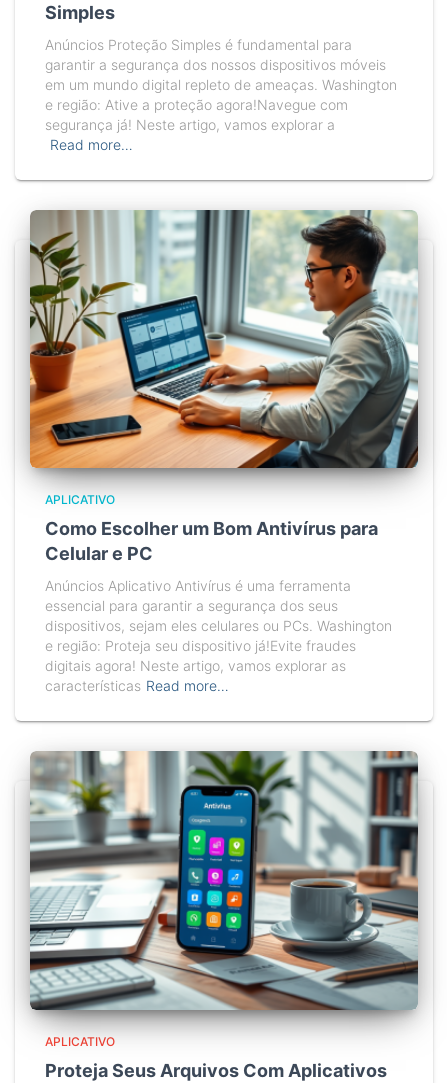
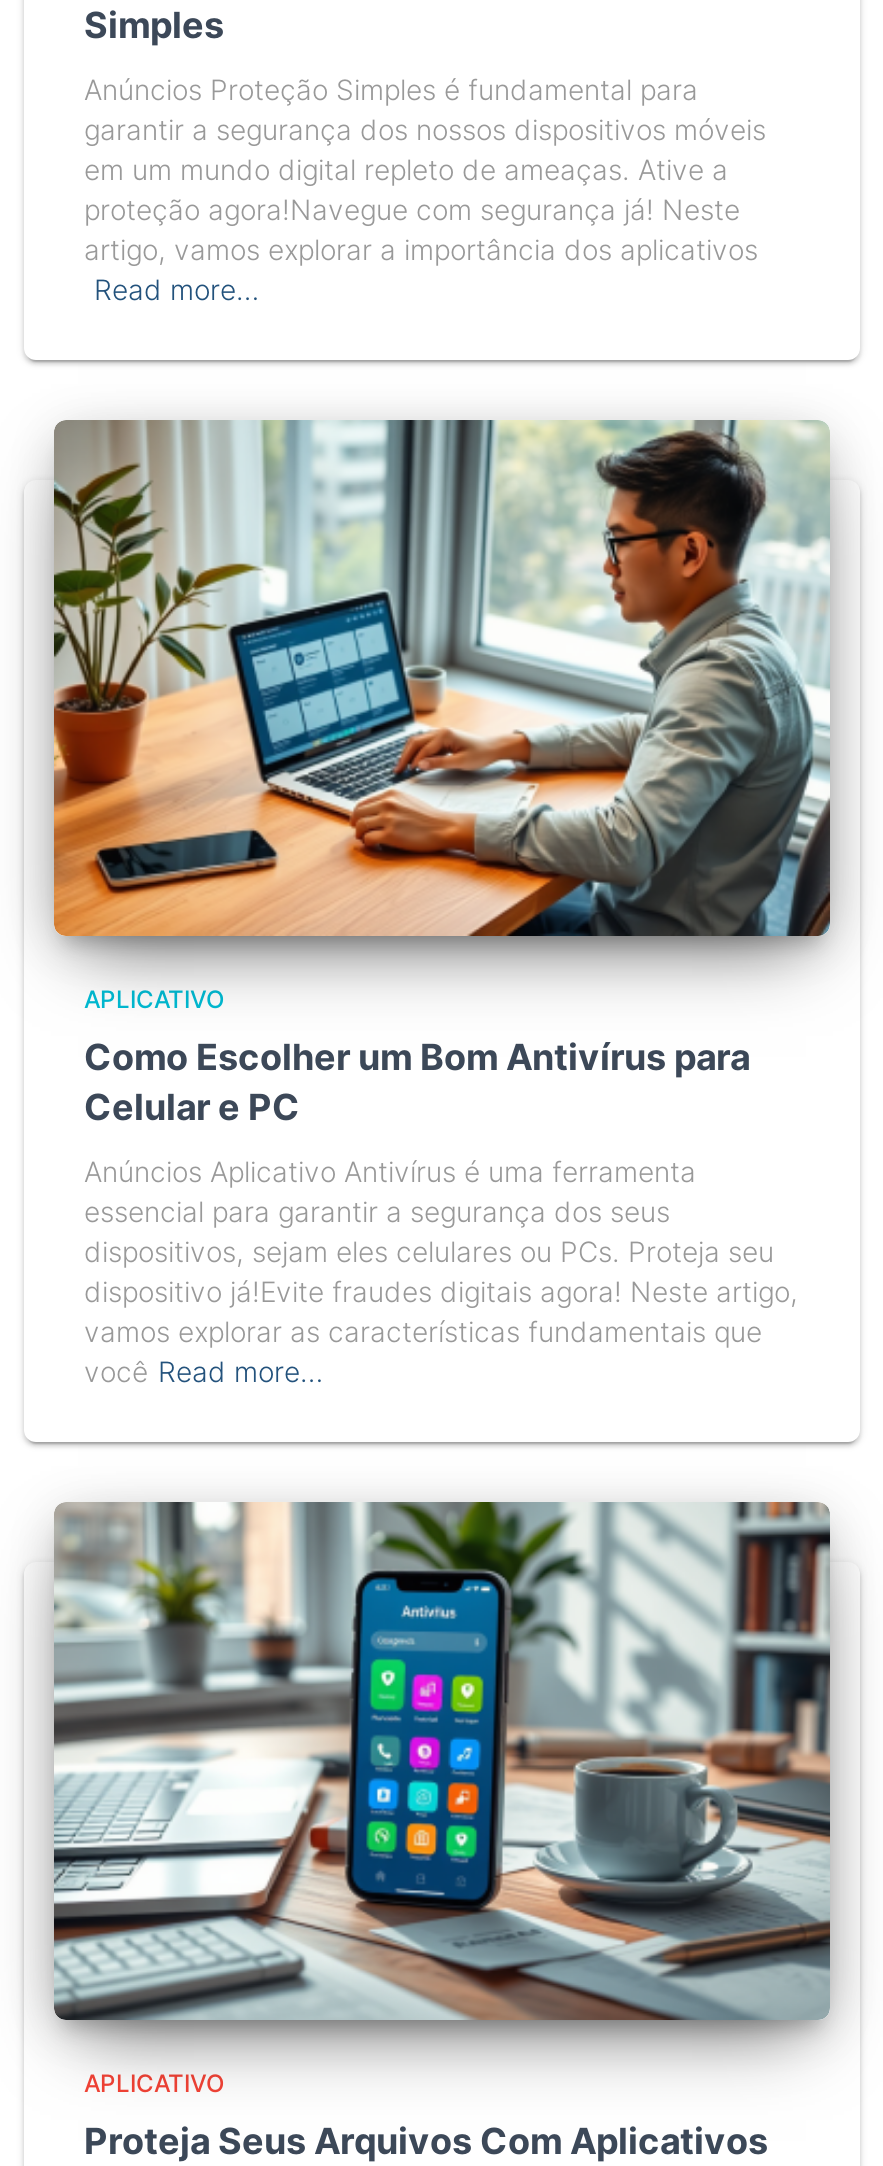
- em um mundo digital repleto de ameaças. Washington
- e região: Ative a proteção agora!Navegue com
- segurança já! Neste artigo, vamos explorar a
+ em um mundo digital repleto de ameaças. Ative a
+ proteção agora!Navegue com segurança já! Neste
+ artigo, vamos explorar a importância dos aplicativos

- dispositivos, sejam eles celulares ou PCs. Washington
- e região: Proteja seu dispositivo já!Evite fraudes
- digitais agora! Neste artigo, vamos explorar as
- características Read more…
+ dispositivos, sejam eles celulares ou PCs. Proteja seu
+ dispositivo já!Evite fraudes digitais agora! Neste artigo,
+ vamos explorar as características fundamentais que
+ você Read more…
